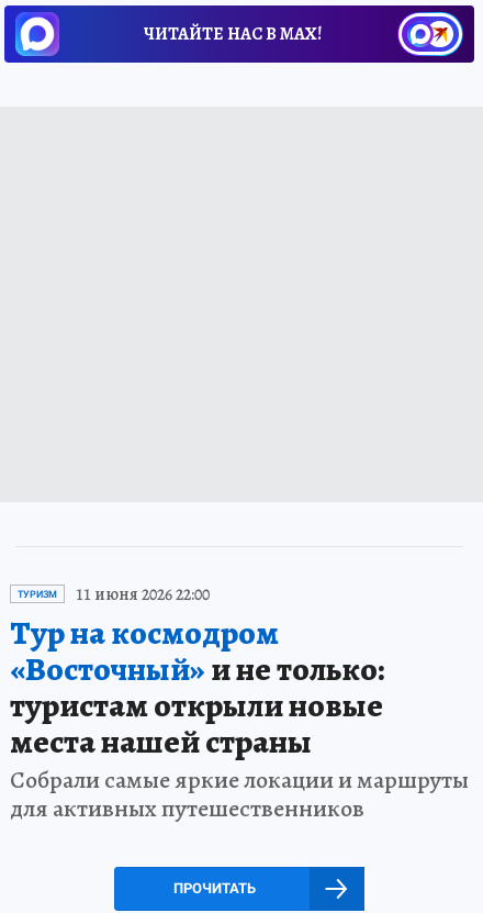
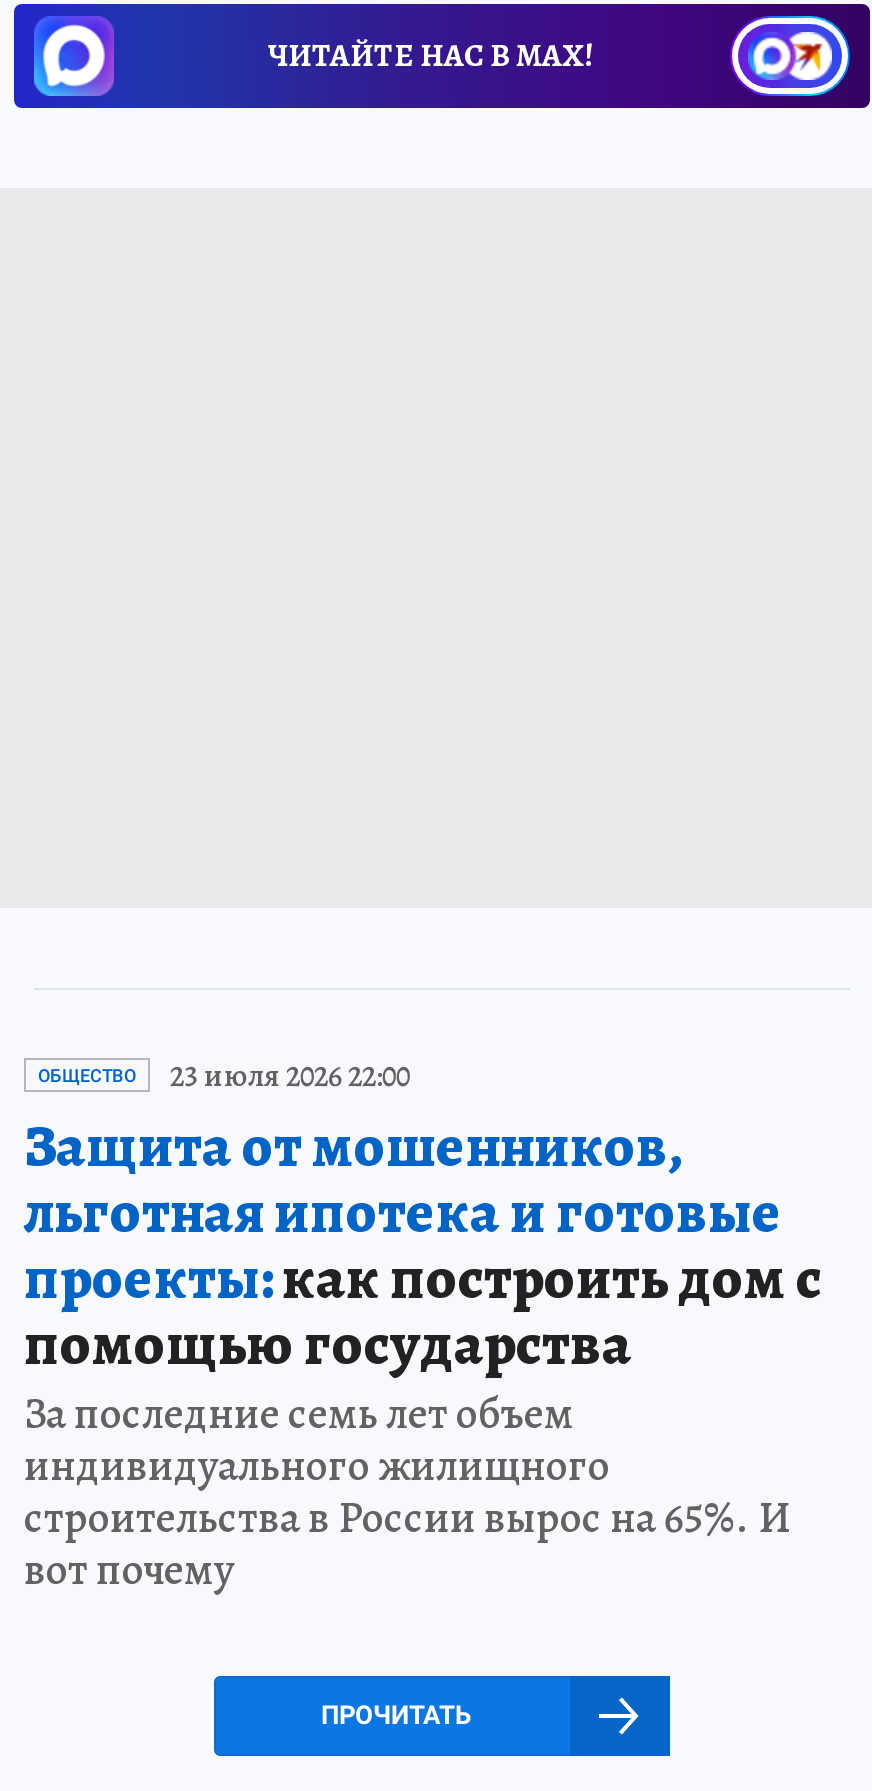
- ТУРИЗМ
- 11 июня 2026 22:00
- Тур на космодром
- «Восточный»и не только:
- туристам открыли новые
- места нашей страны
- Собрали самые яркие локации и маршруты
- для активных путешественников
+ ОБЩЕСТВО
+ 23 июля 2026 22:00
+ Защита от мошенников,
+ льготная ипотека и готовые
+ проекты:как построить дом с
+ помощью государства
+ За последние семь лет объем
+ индивидуального жилищного
+ строительства в России вырос на 65%. И
+ вот почему
